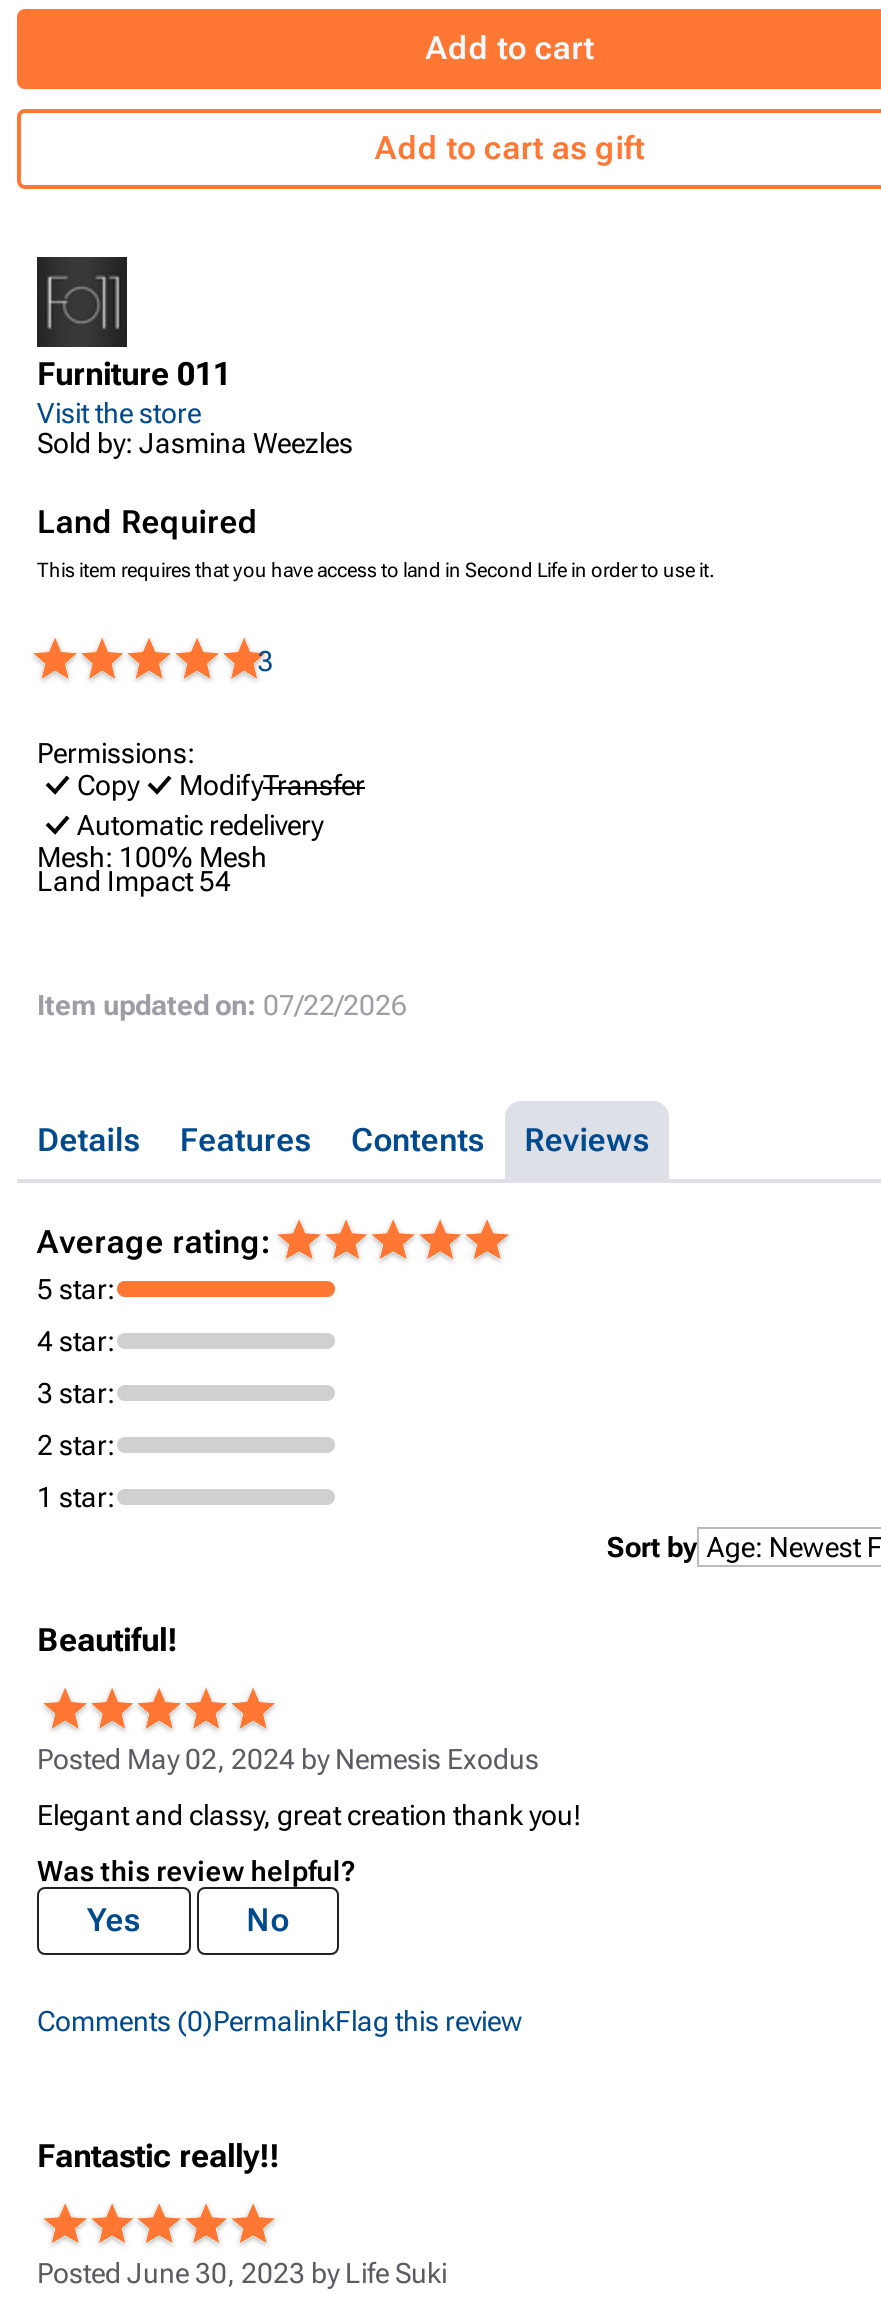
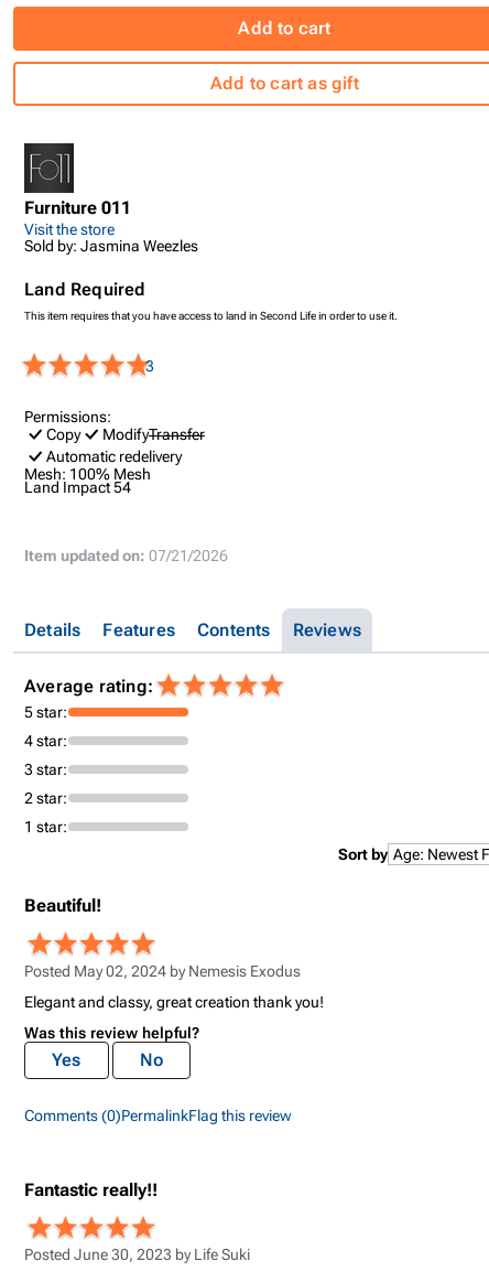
- Item updated on: 07/22/2026
+ Item updated on: 07/21/2026
